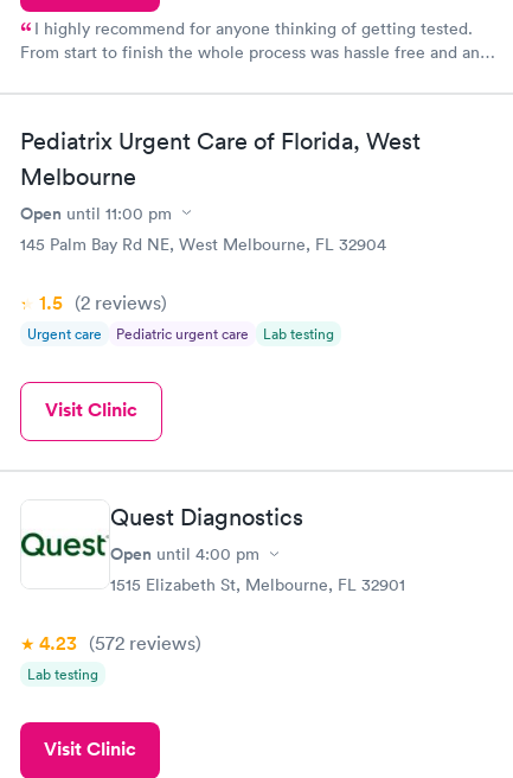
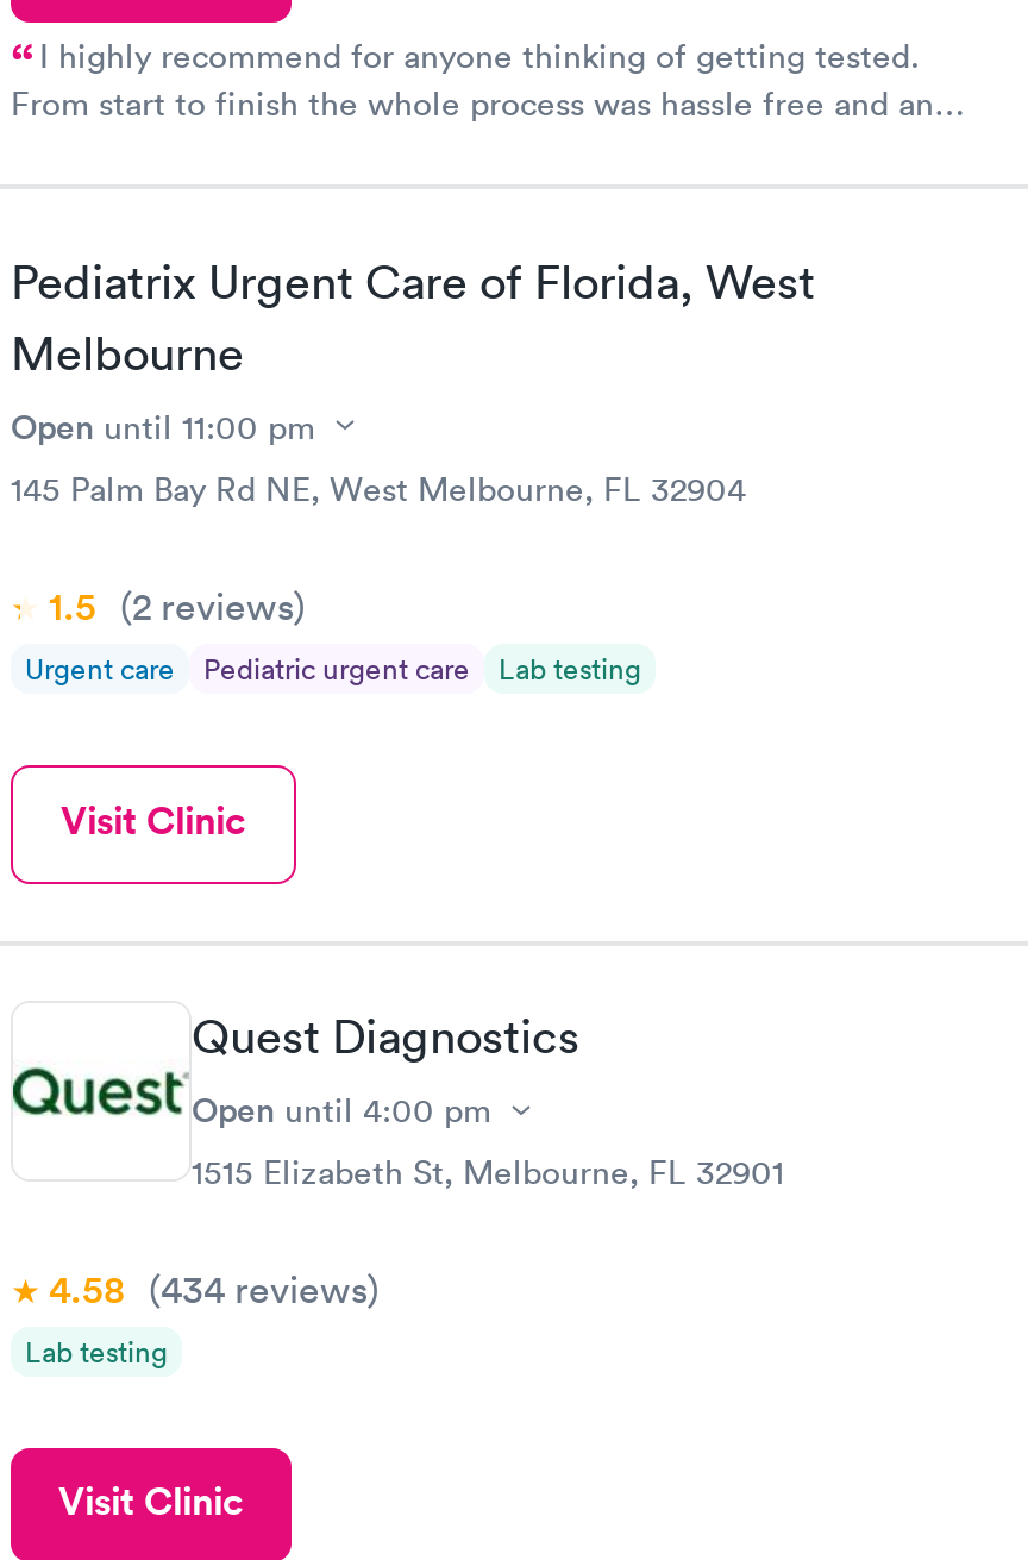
- 4.23 (572 reviews)
+ 4.58 (434 reviews)
